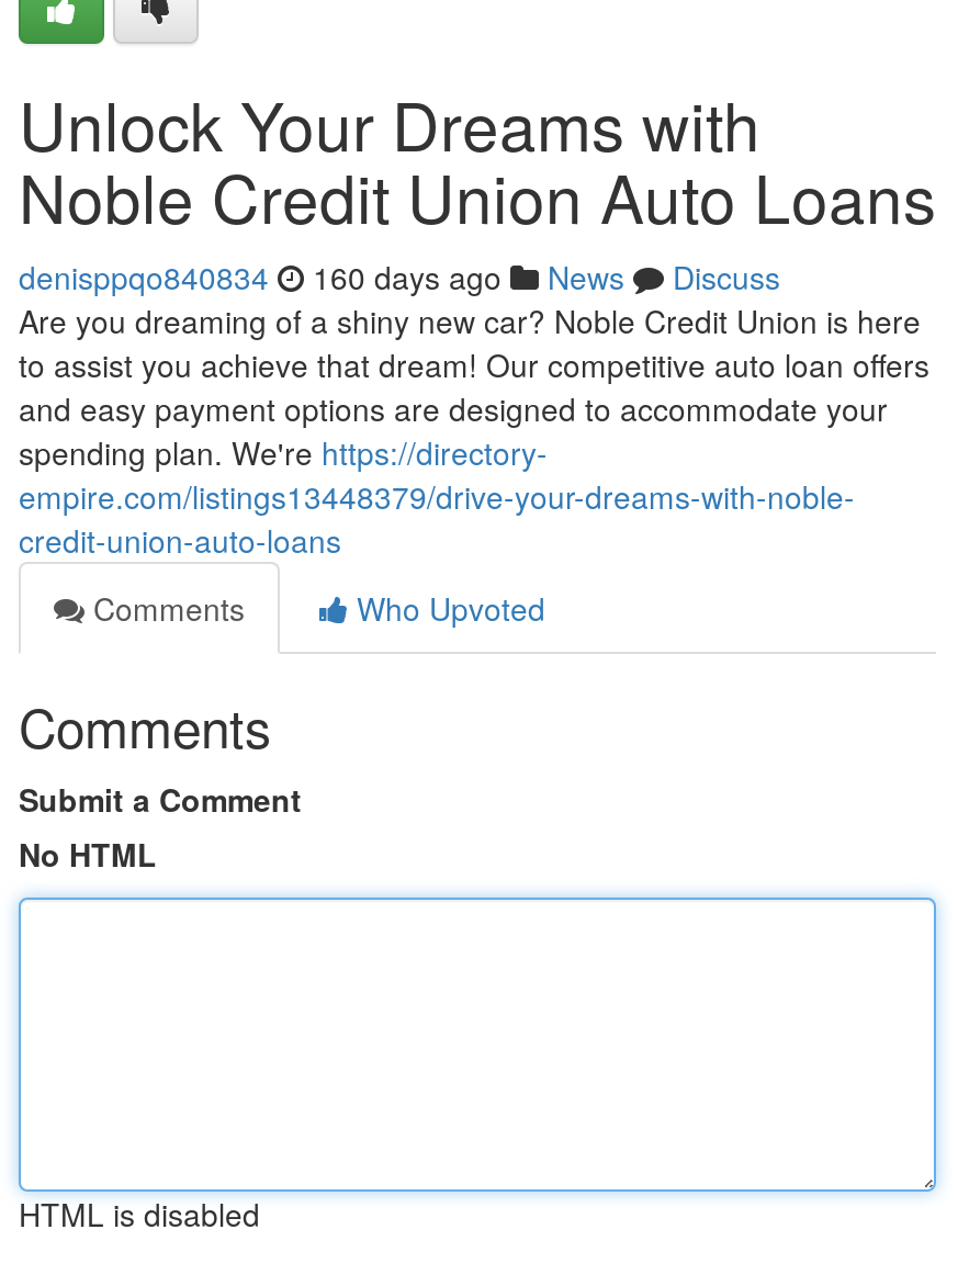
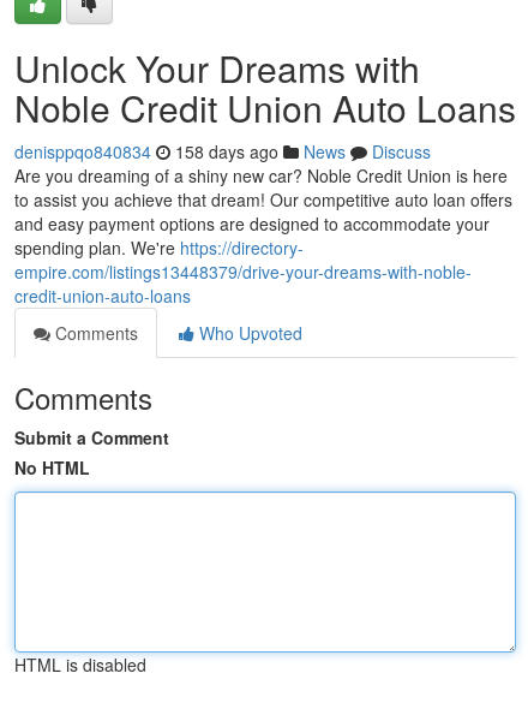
- denisppqo840834 160 days ago News Discuss
+ denisppqo840834 158 days ago News Discuss
